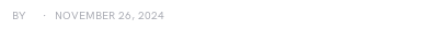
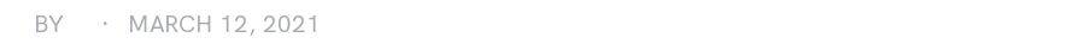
- NOVEMBER 26, 2024
+ MARCH 12, 2021
